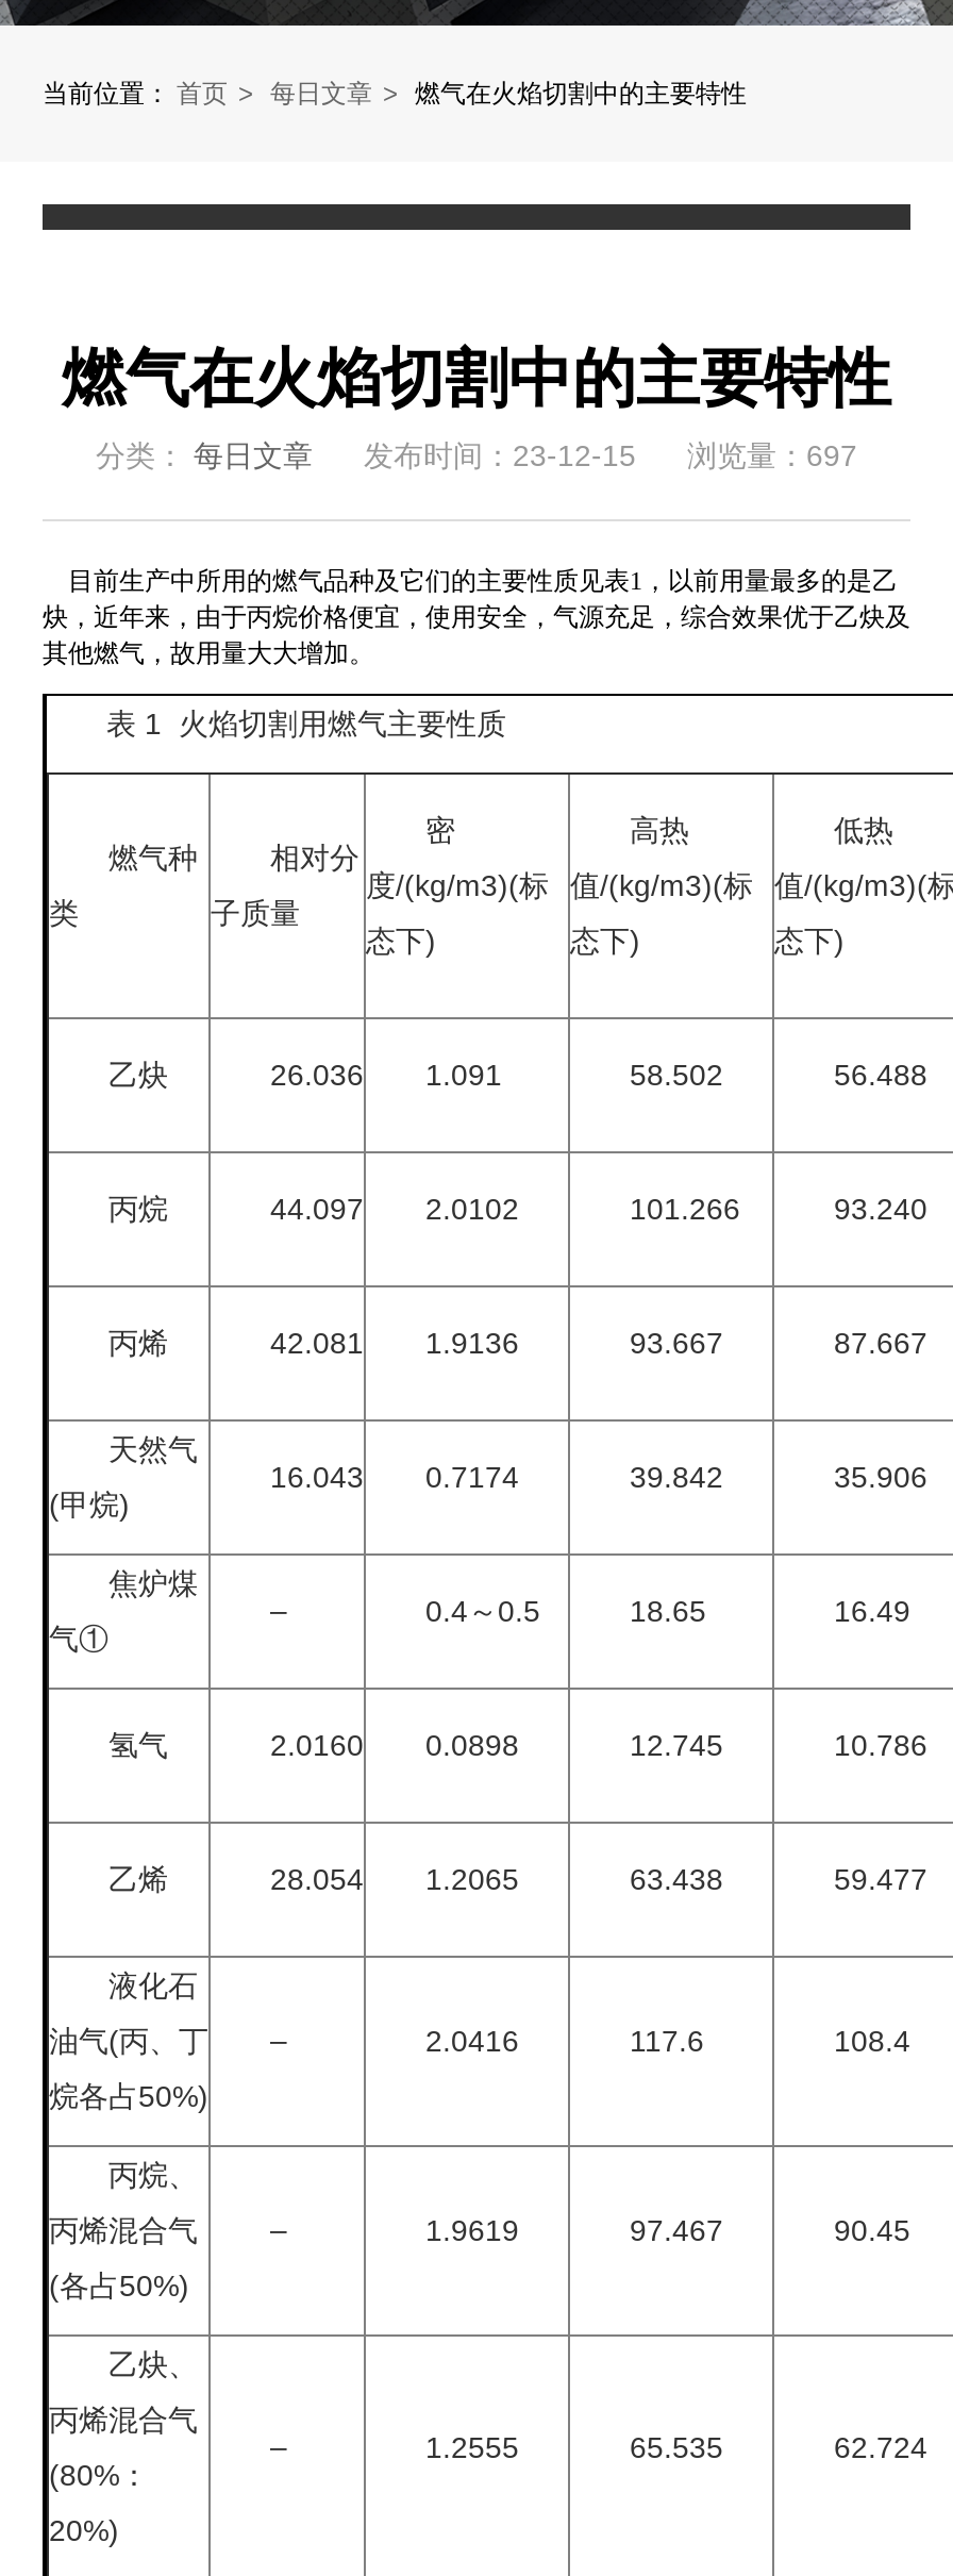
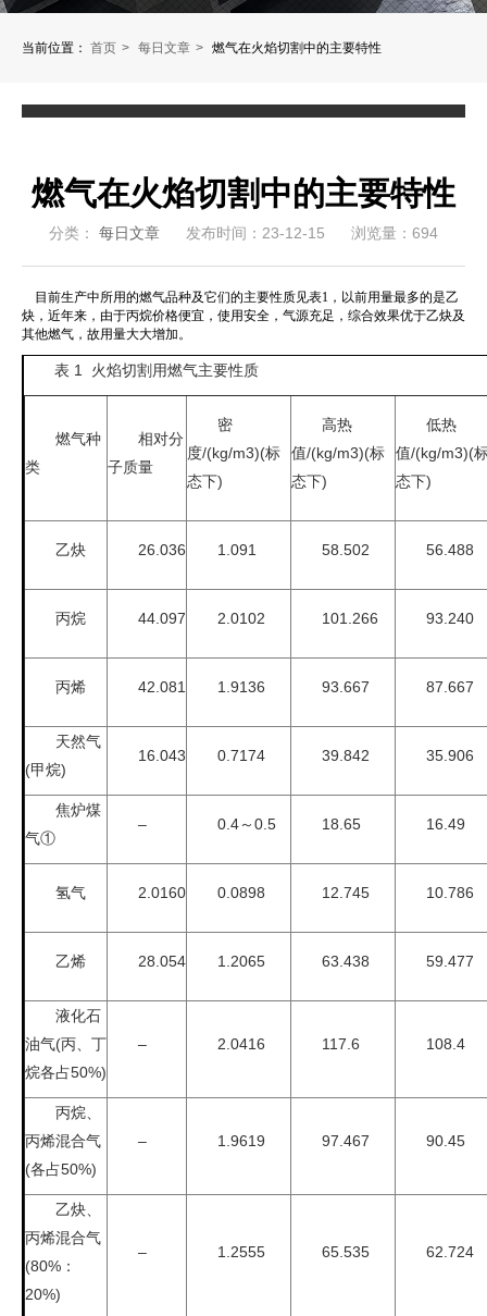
- 分类：每日文章 发布时间：23-12-15 浏览量：697
+ 分类：每日文章 发布时间：23-12-15 浏览量：694
